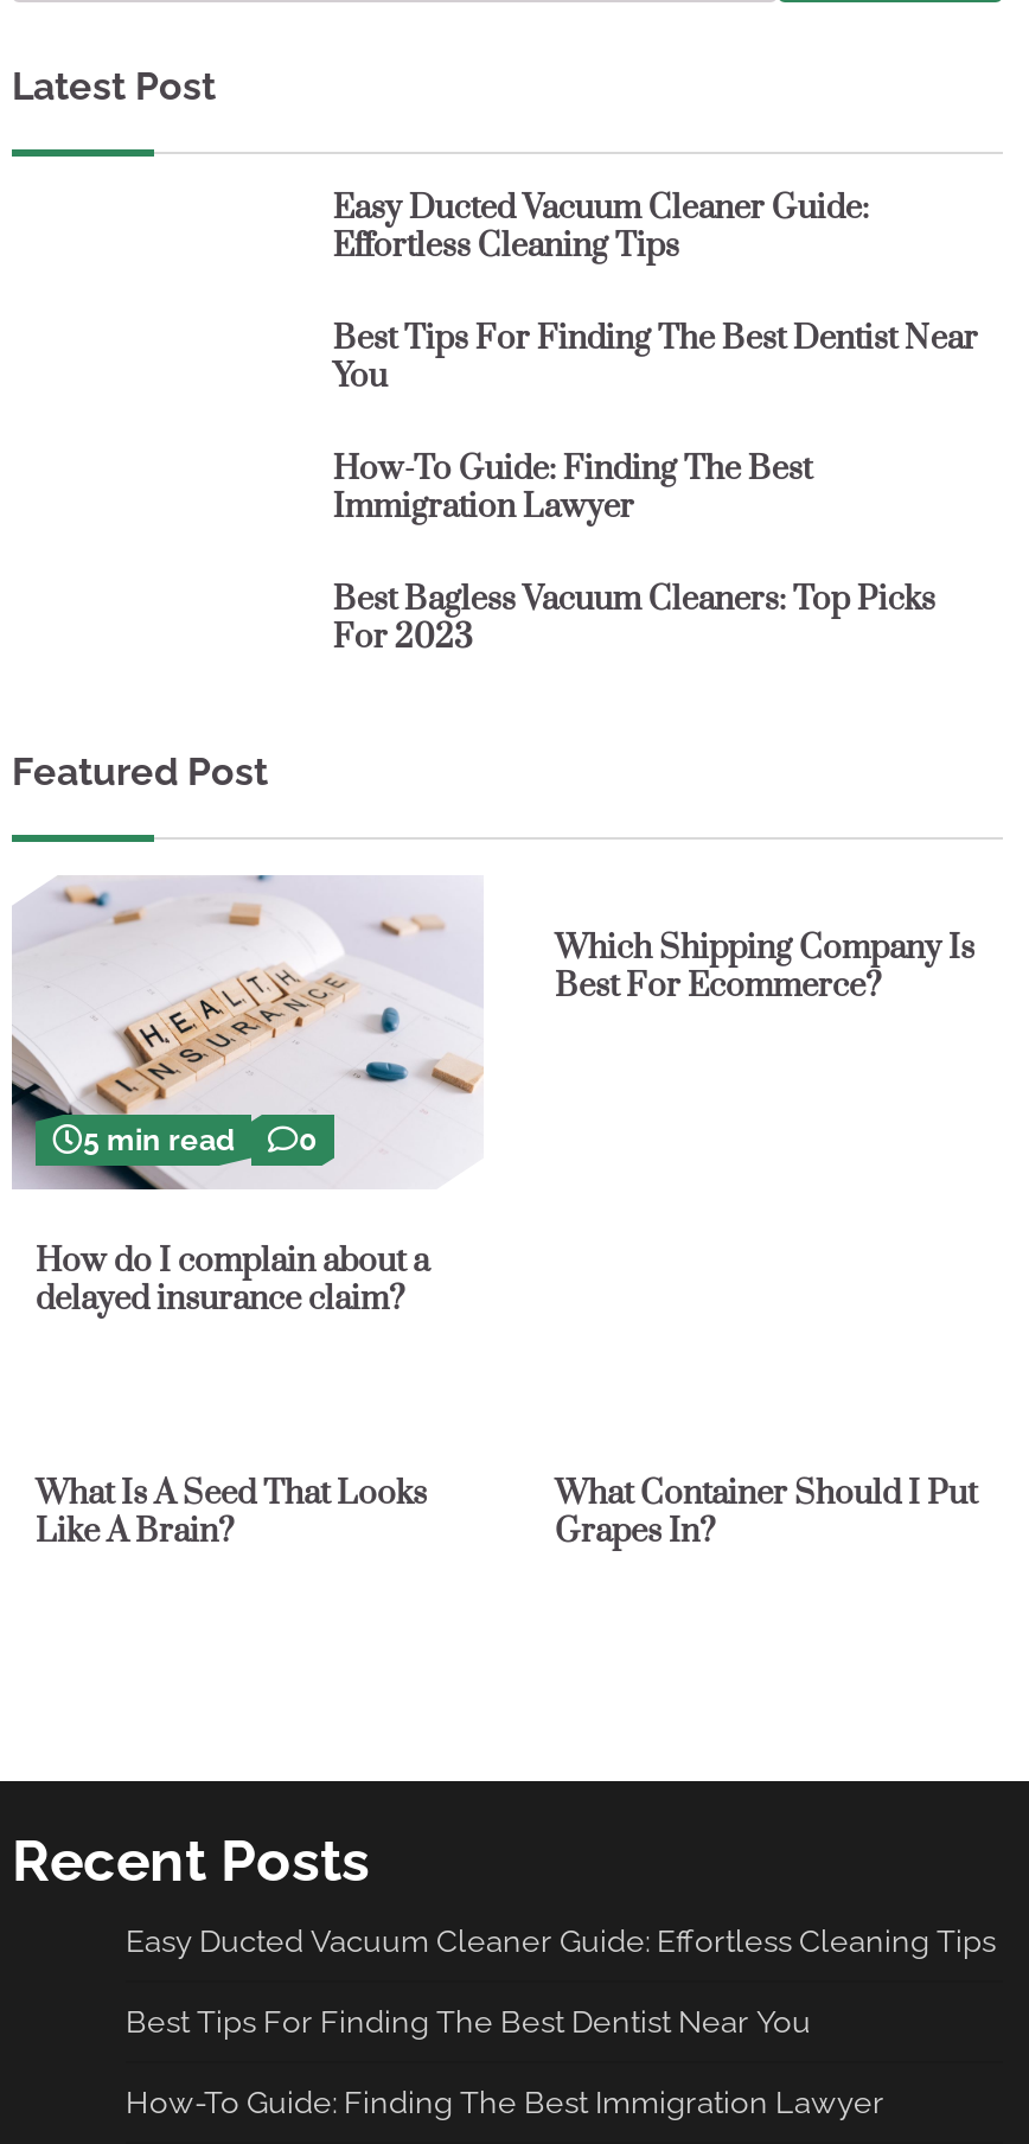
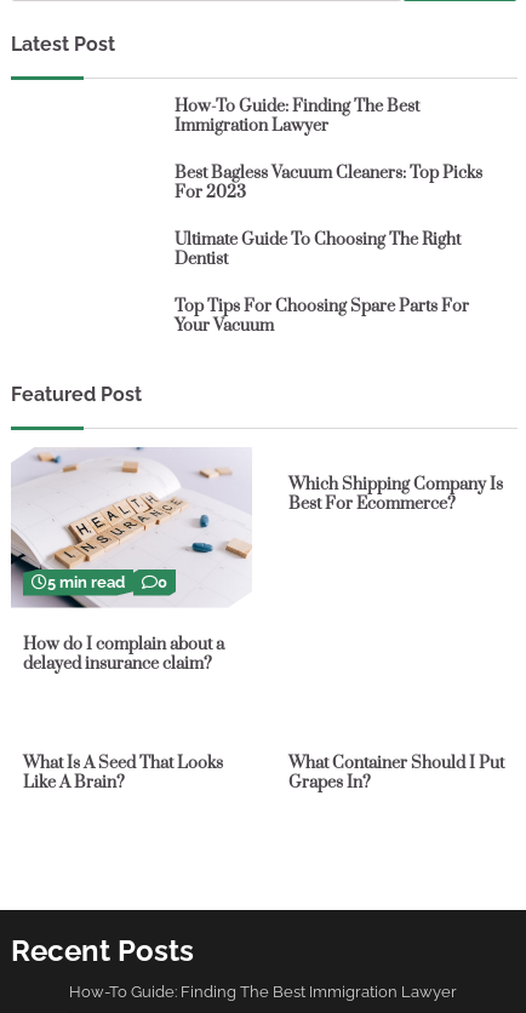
- Easy Ducted Vacuum Cleaner Guide:
- Effortless Cleaning Tips
- Best Tips For Finding The Best Dentist Near
- You

moved up: How-To Guide: Finding The Best | Immigration Lawyer | Best Bagless Vacuum Cleaners: Top Picks | For 2023

+ Ultimate Guide To Choosing The Right
+ Dentist
+ Top Tips For Choosing Spare Parts For
+ Your Vacuum

- Easy Ducted Vacuum Cleaner Guide: Effortless Cleaning Tips
- Best Tips For Finding The Best Dentist Near You
